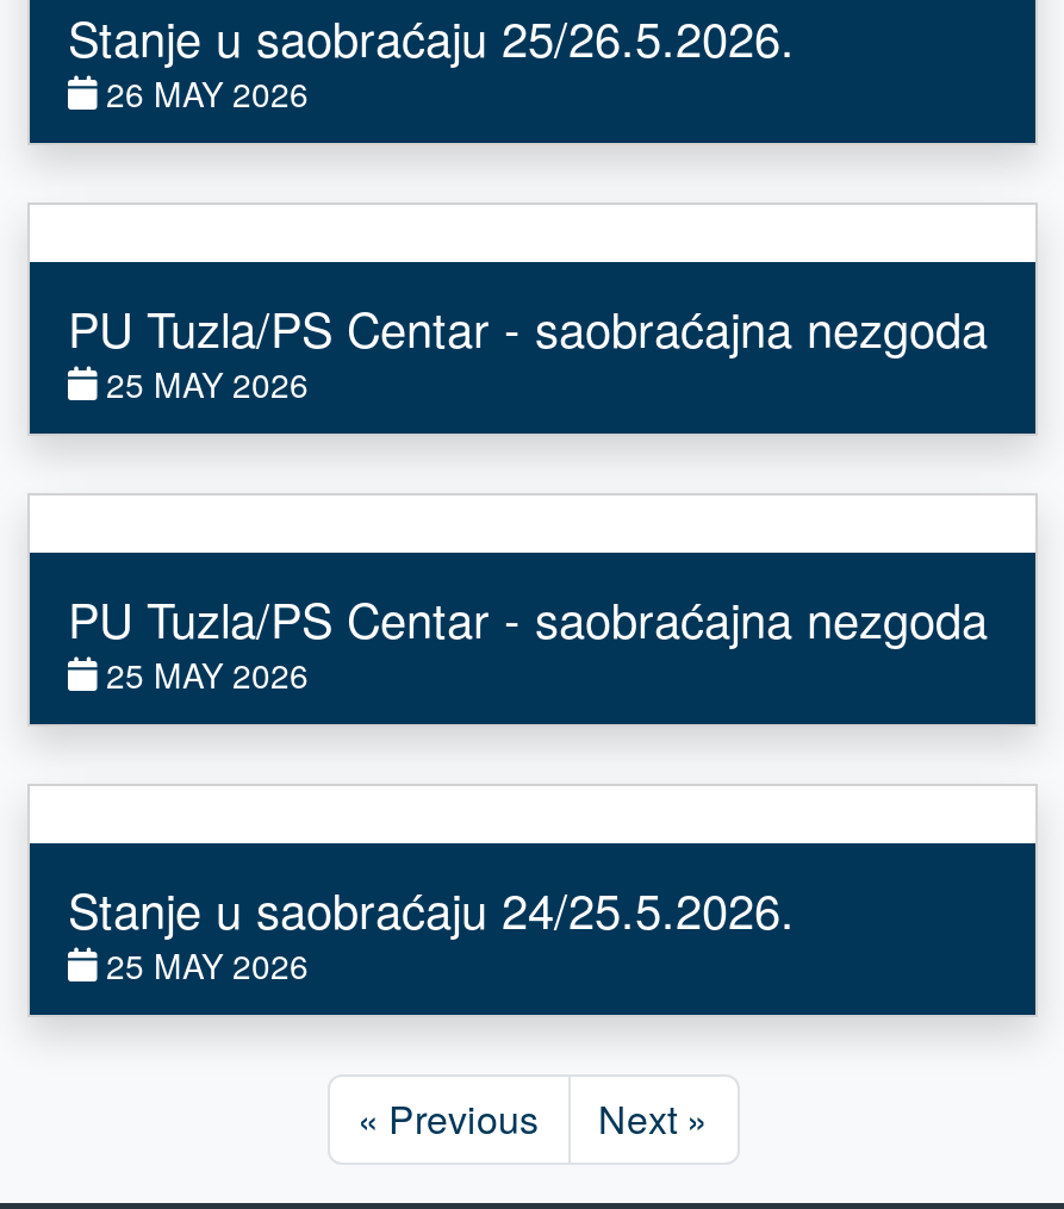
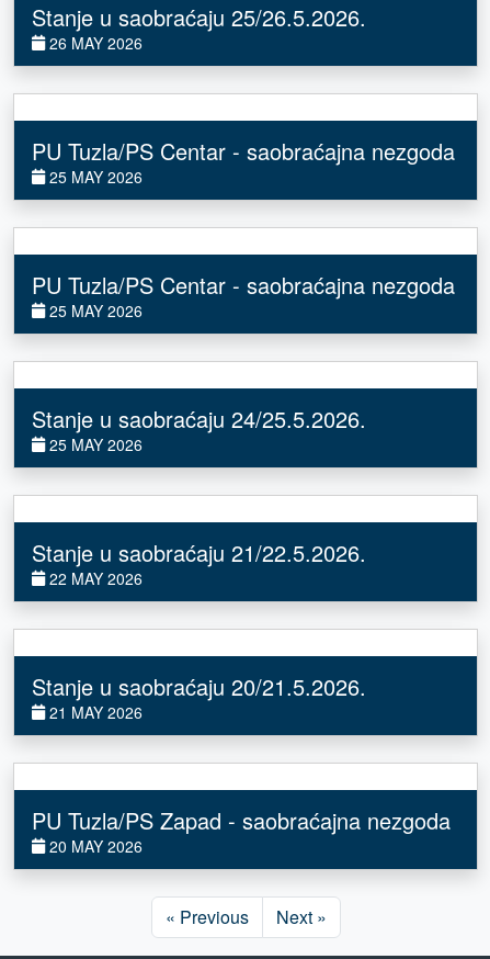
+ Stanje u saobraćaju 21/22.5.2026.
+ 22 MAY 2026

+ Stanje u saobraćaju 20/21.5.2026.
+ 21 MAY 2026

+ PU Tuzla/PS Zapad - saobraćajna nezgoda
+ 20 MAY 2026
